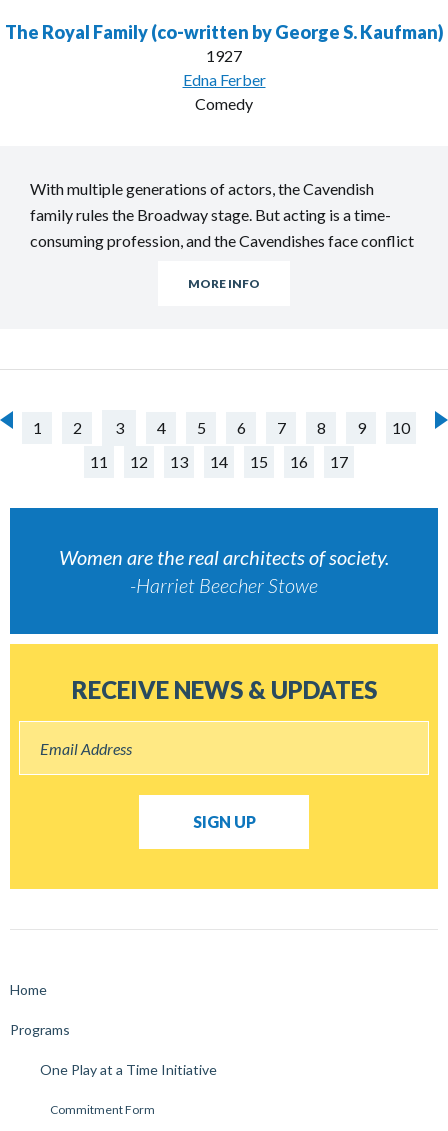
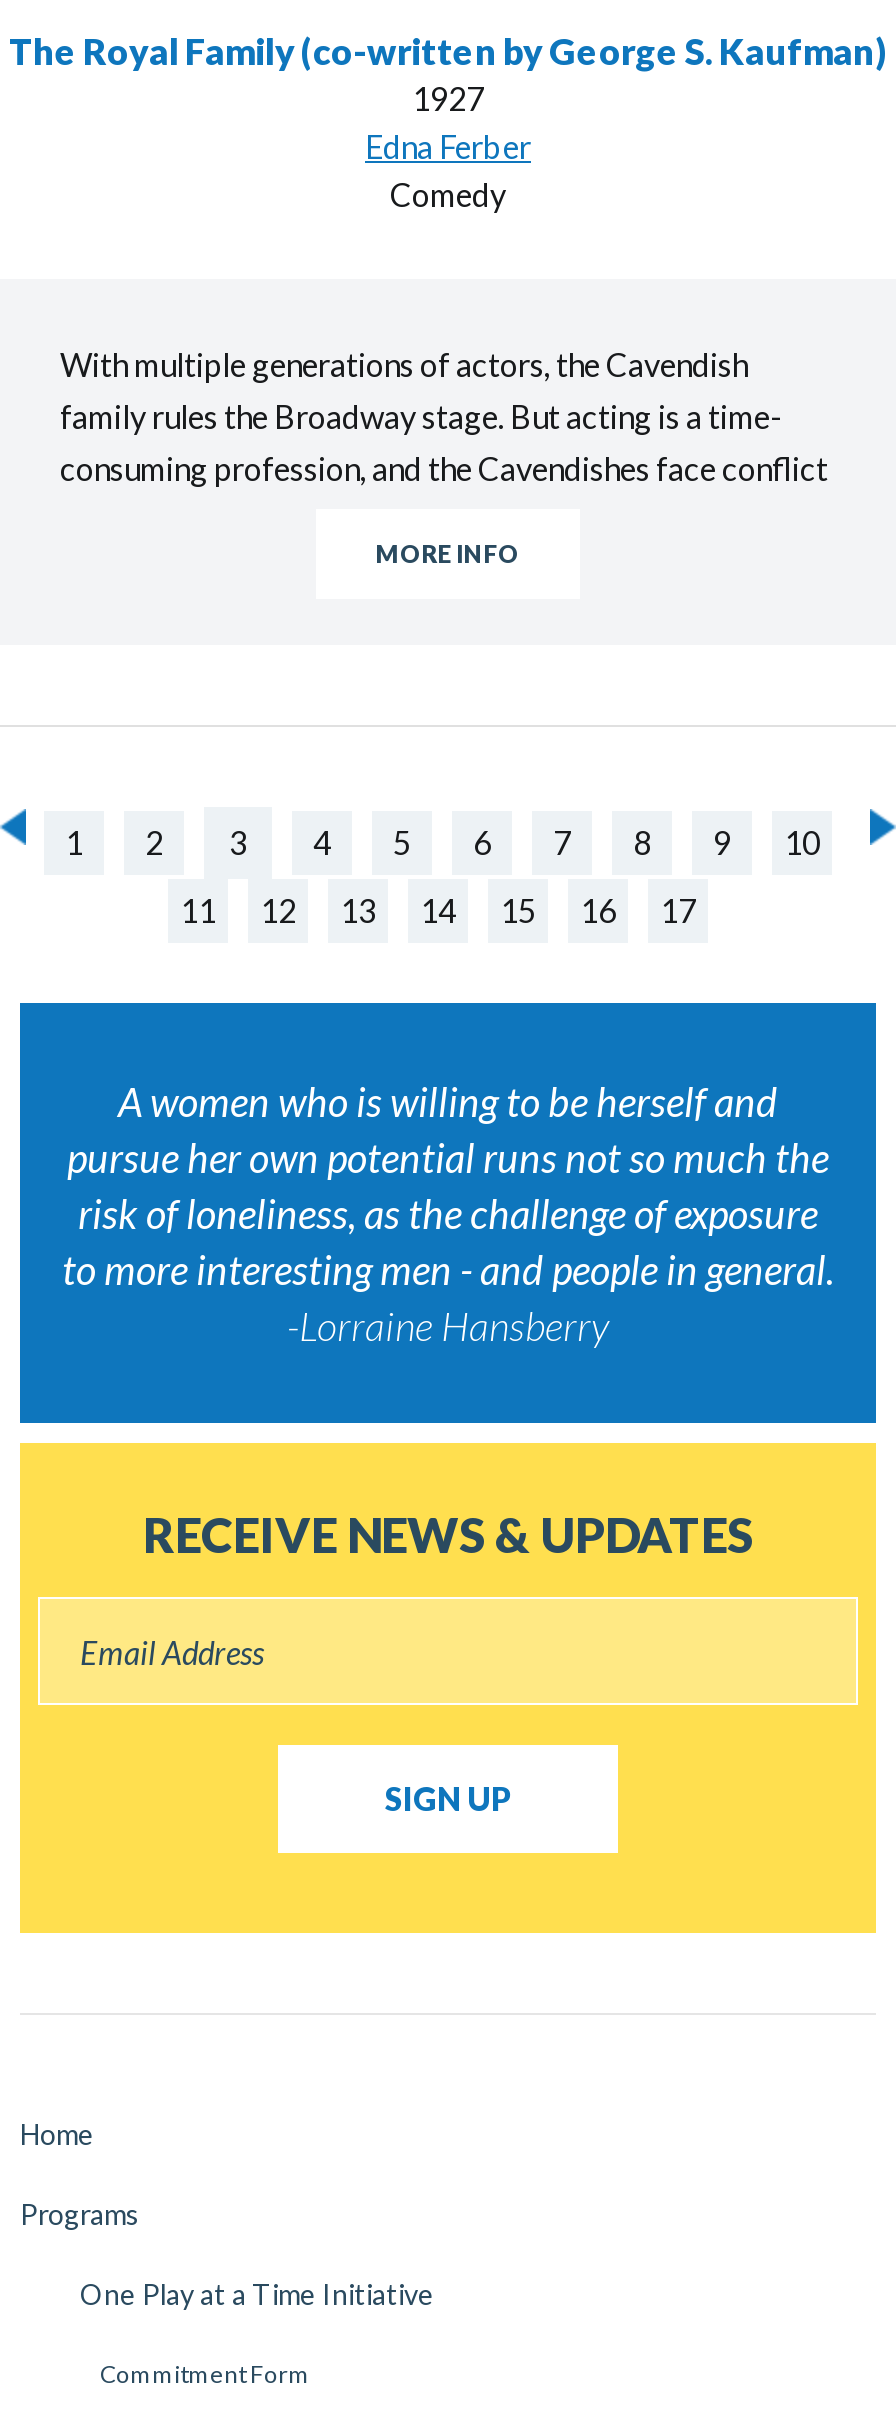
- Women are the real architects of society.
- -Harriet Beecher Stowe
+ A women who is willing to be herself and
+ pursue her own potential runs not so much the
+ risk of loneliness, as the challenge of exposure
+ to more interesting men - and people in general.
+ -Lorraine Hansberry
